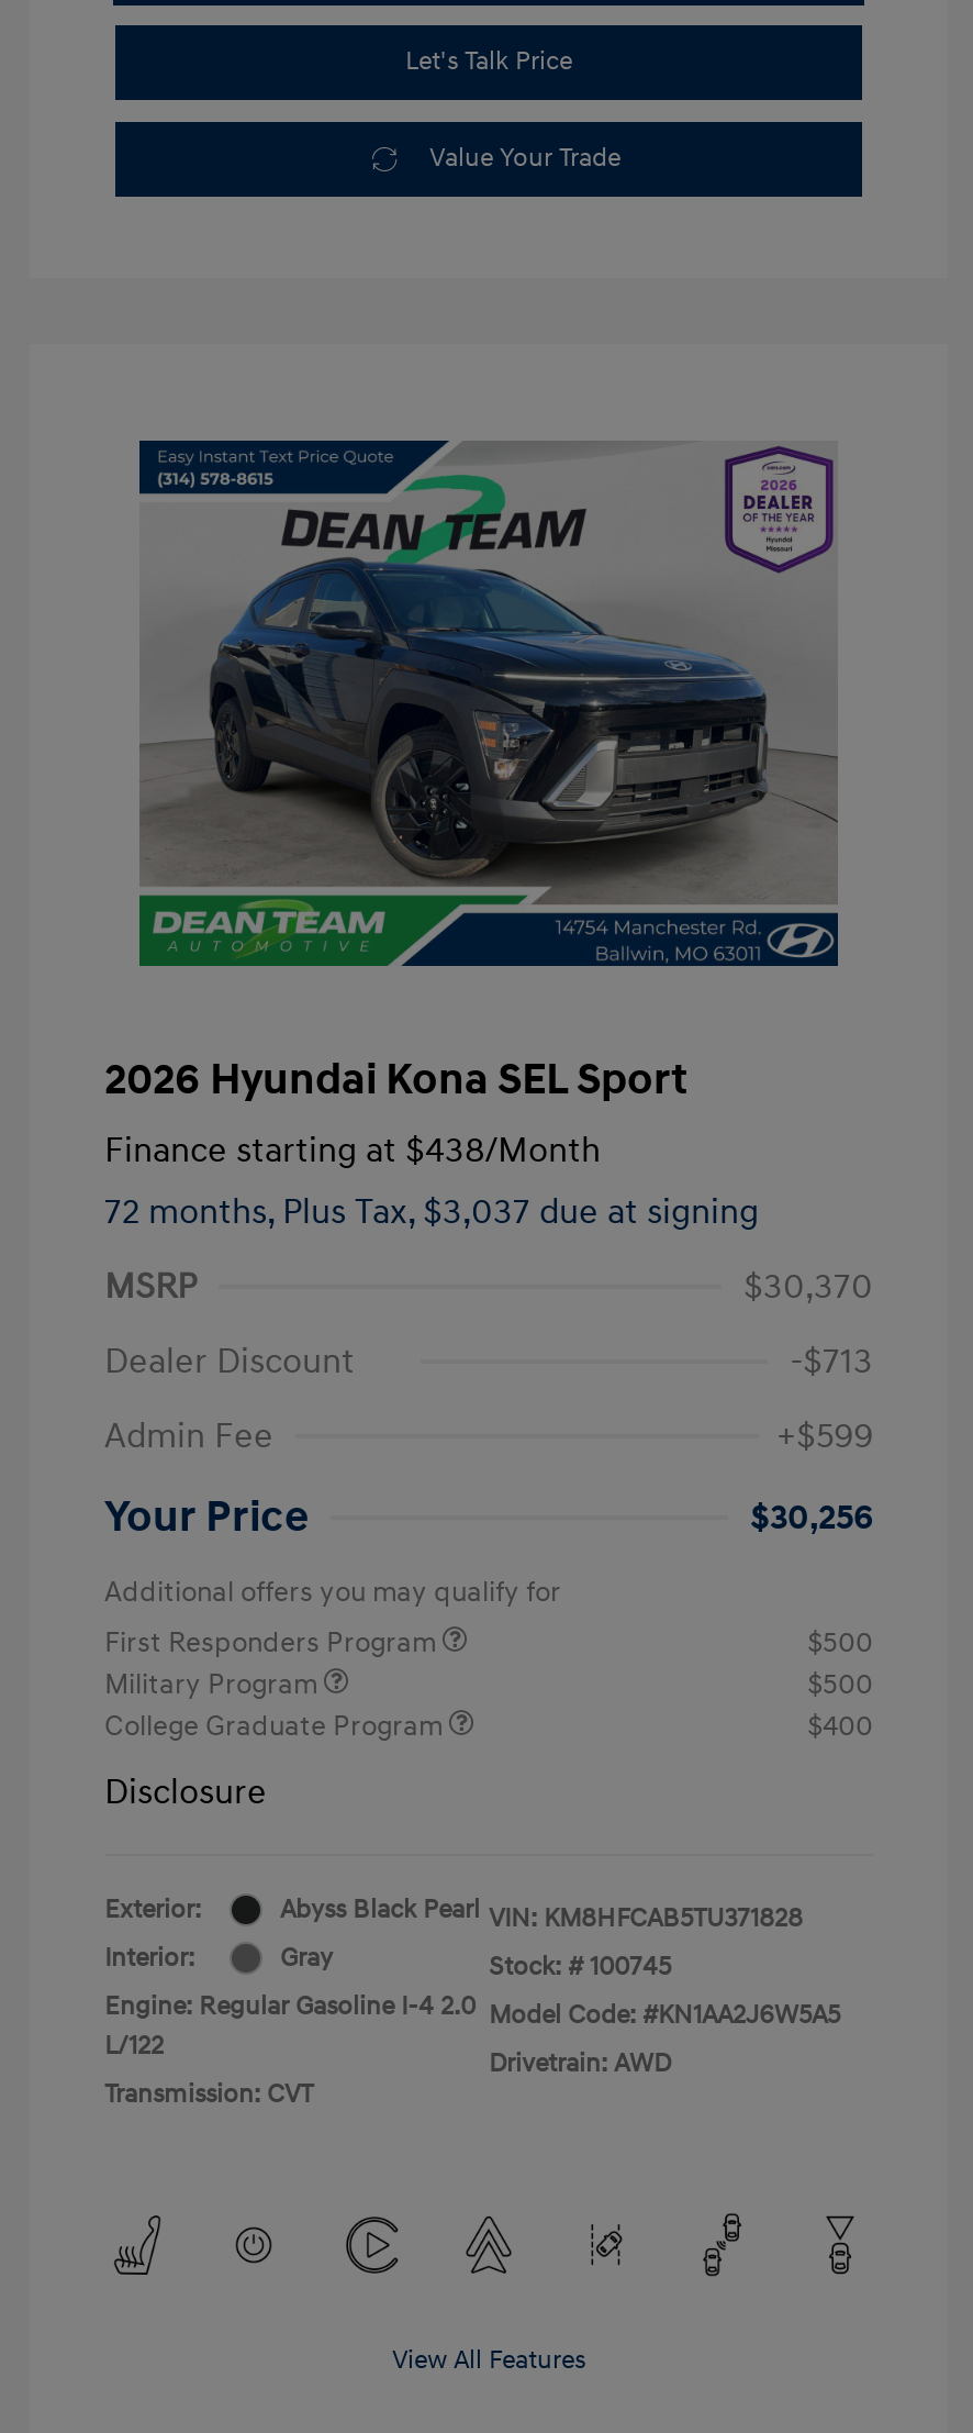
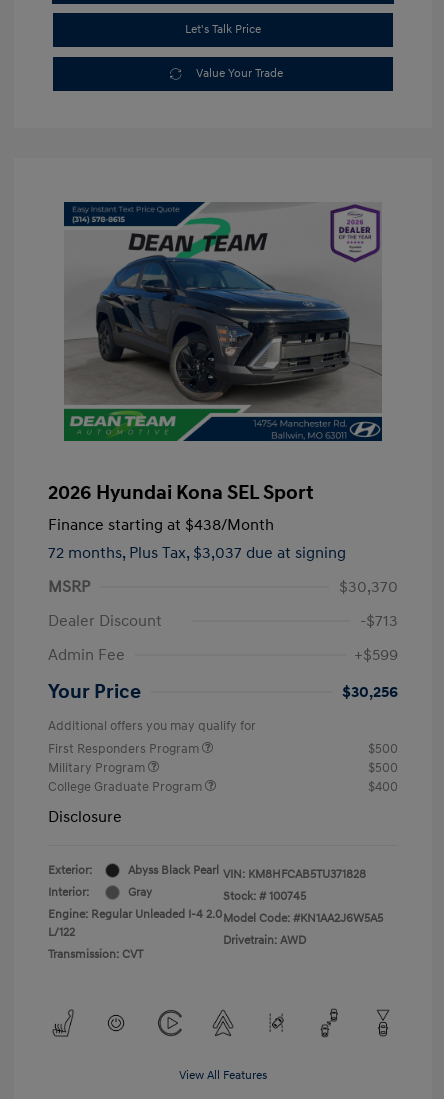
- Engine: Regular Gasoline I-4 2.0
+ Engine: Regular Unleaded I-4 2.0
